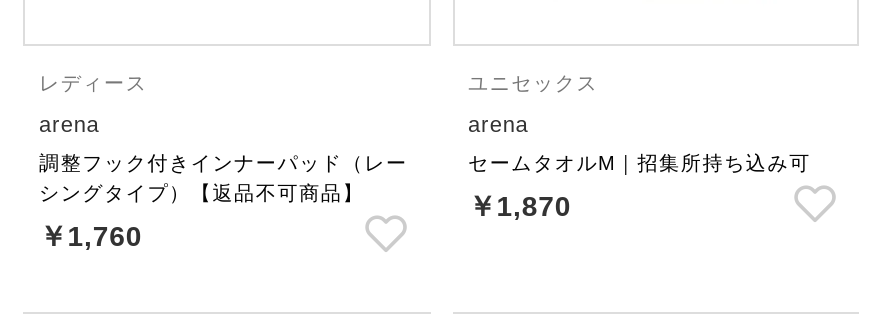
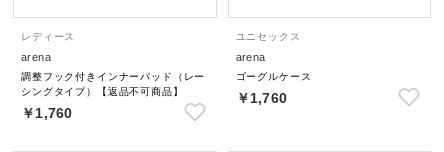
- セームタオルM｜招集所持ち込み可
+ ゴーグルケース

- ￥1,870
+ ￥1,760
